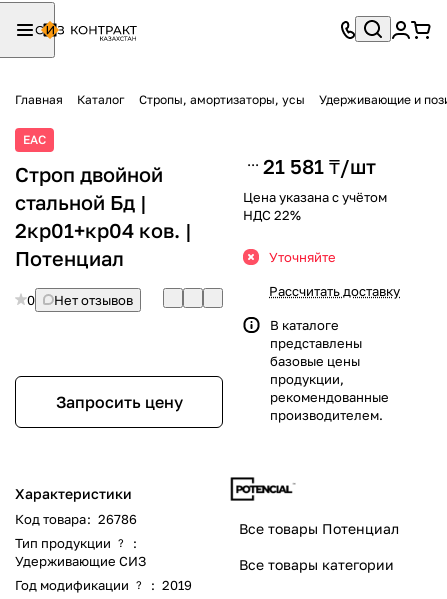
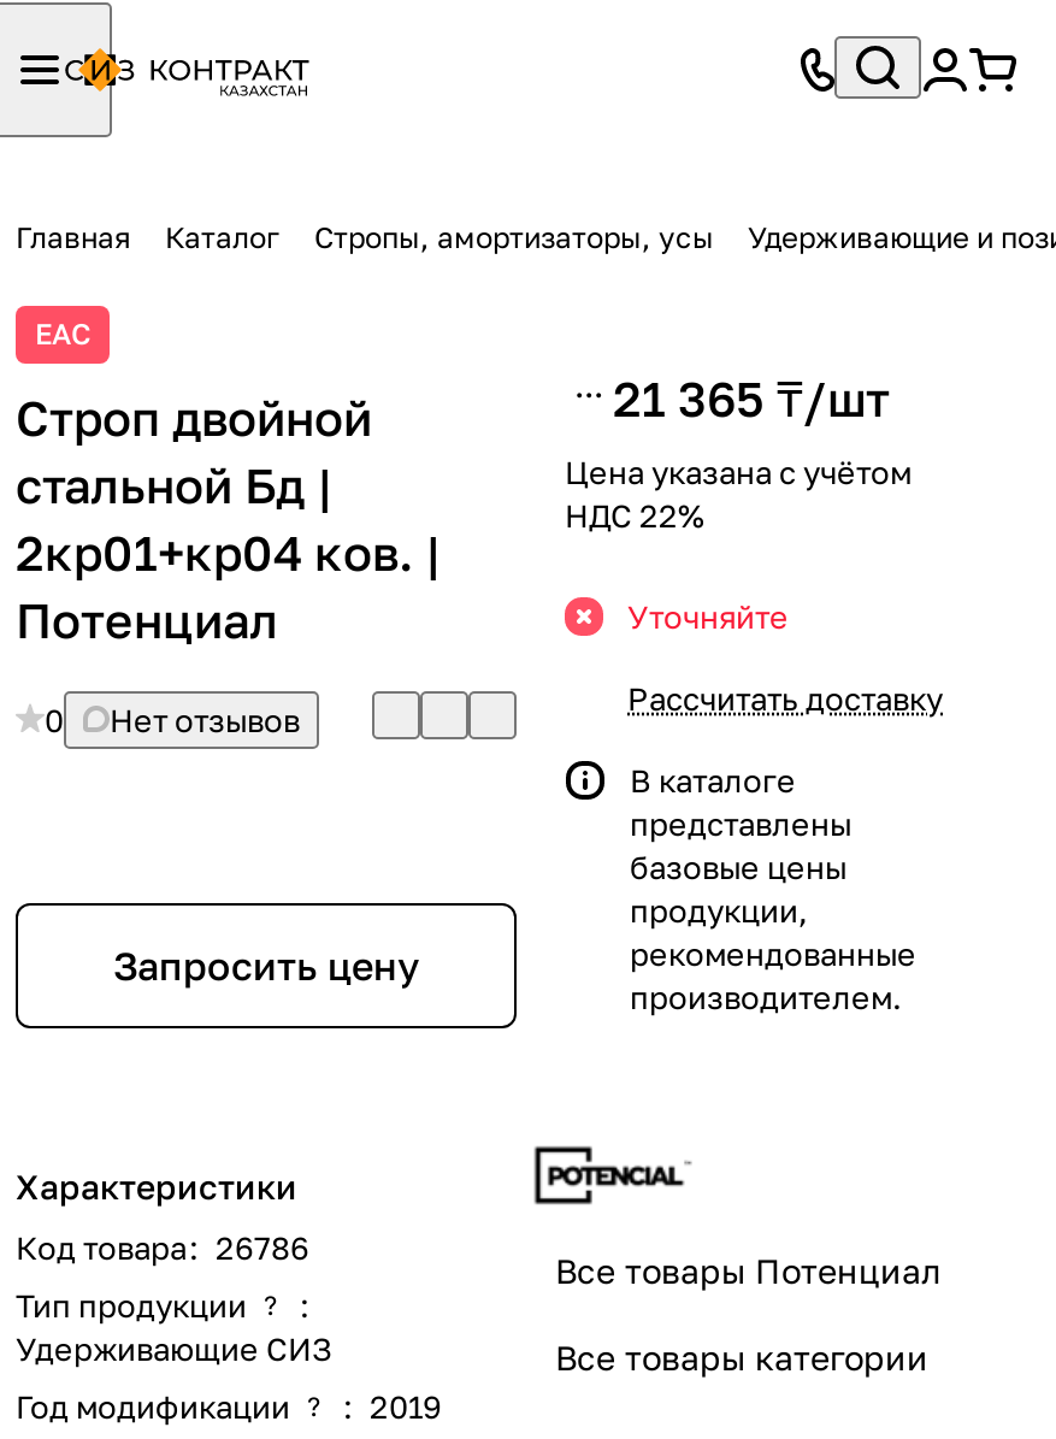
- 21 581 ₸/шт
+ 21 365 ₸/шт
